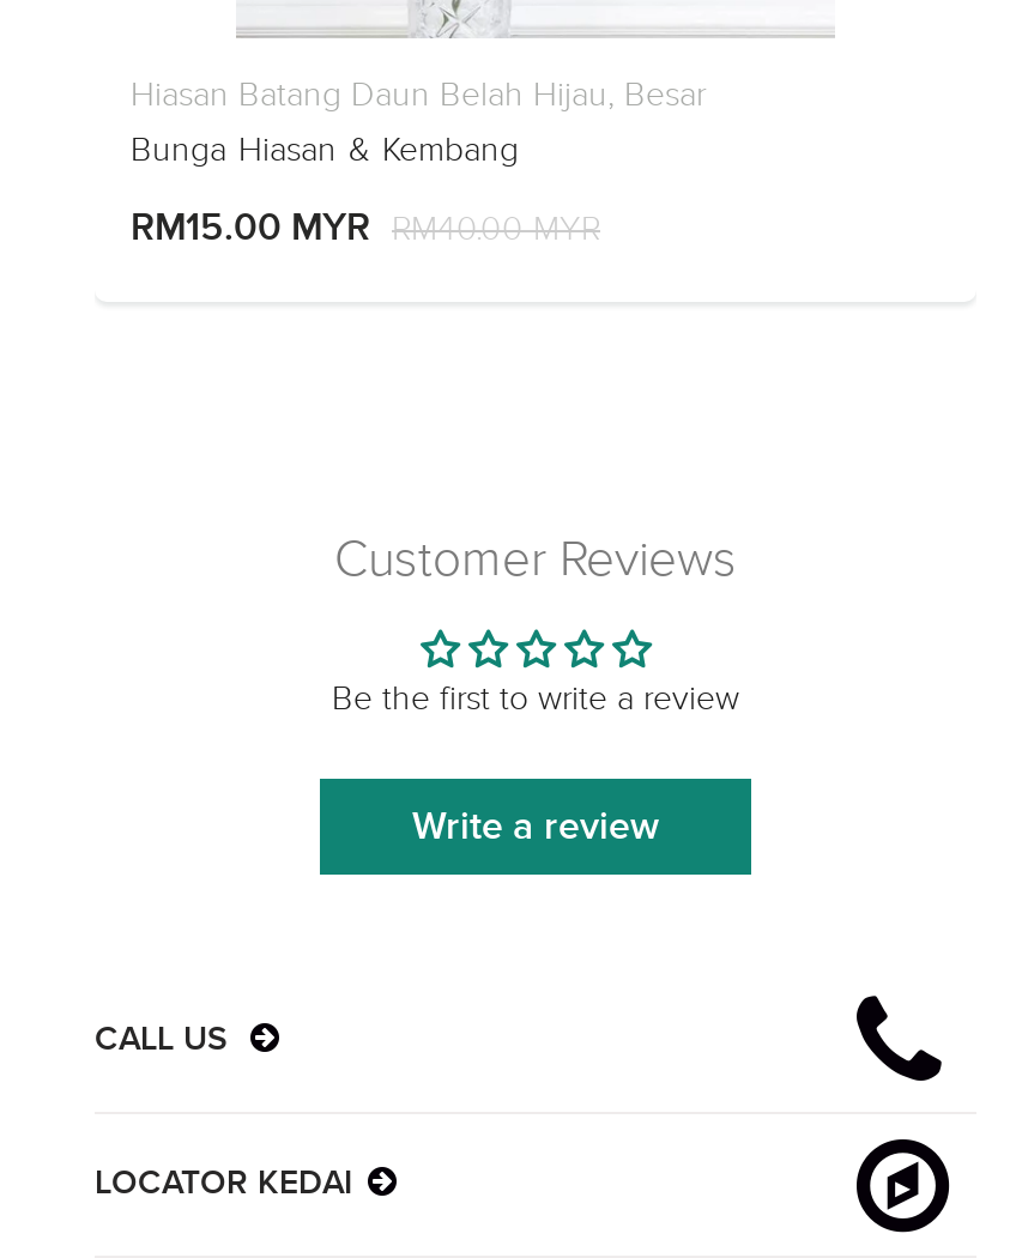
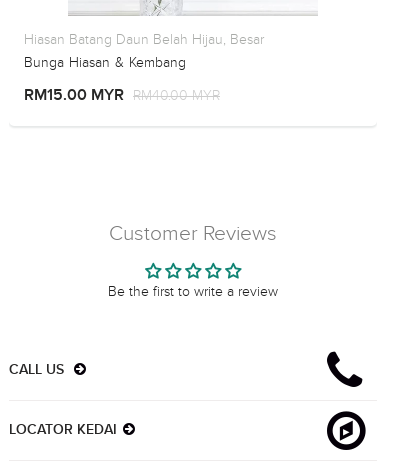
- Write a review
